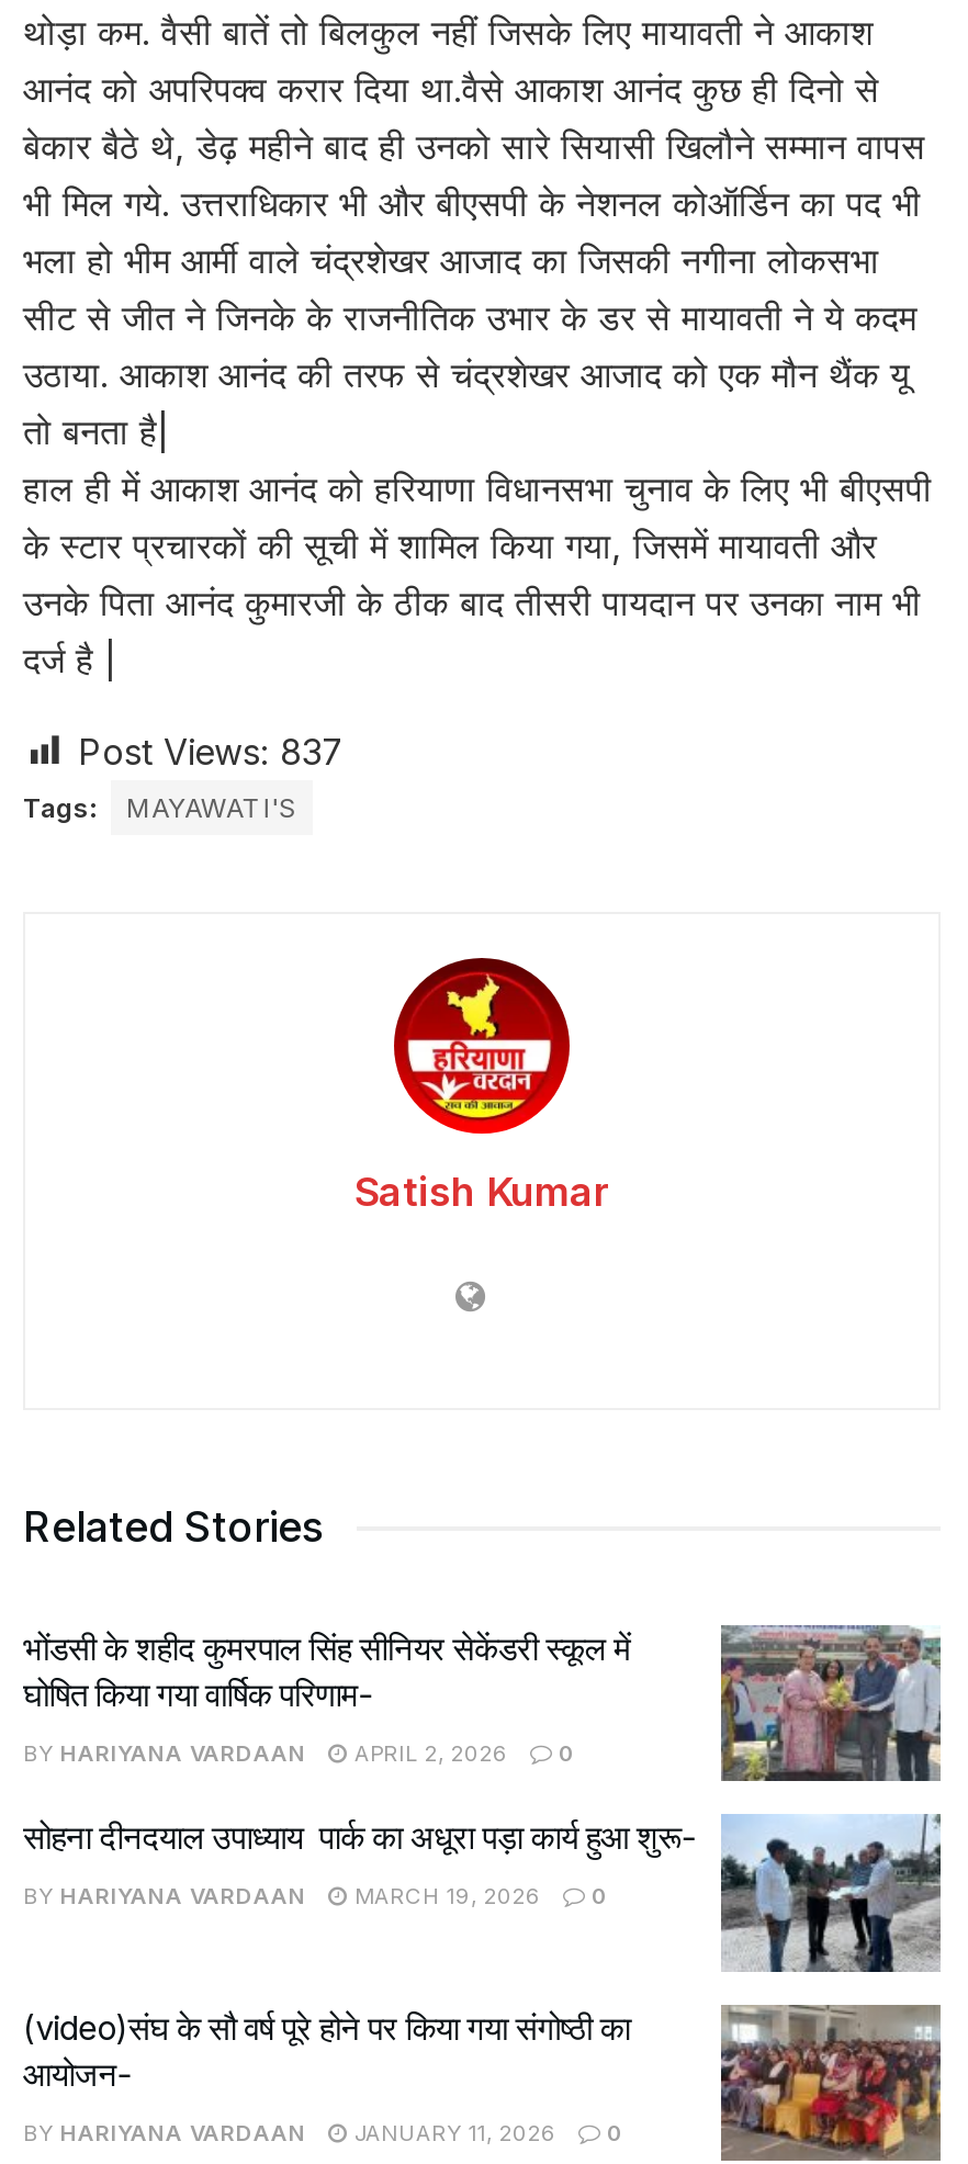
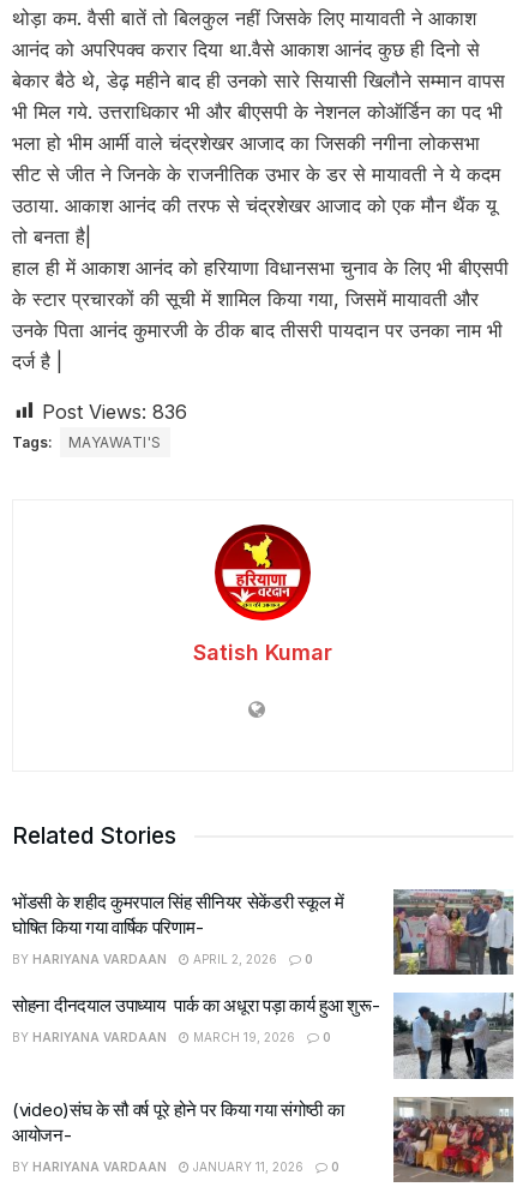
- Post Views: 837
+ Post Views: 836
